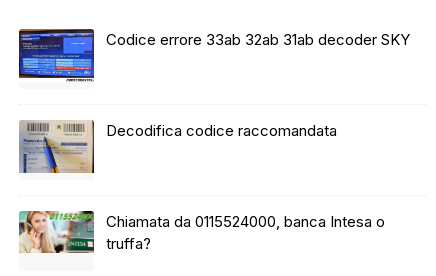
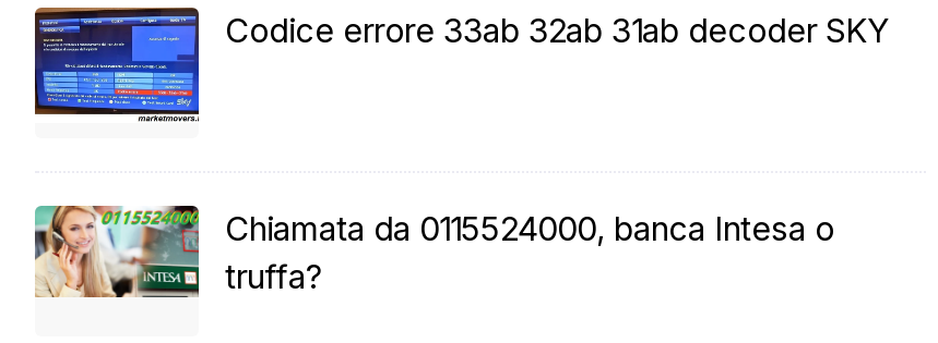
- [image]
- Decodifica codice raccomandata
